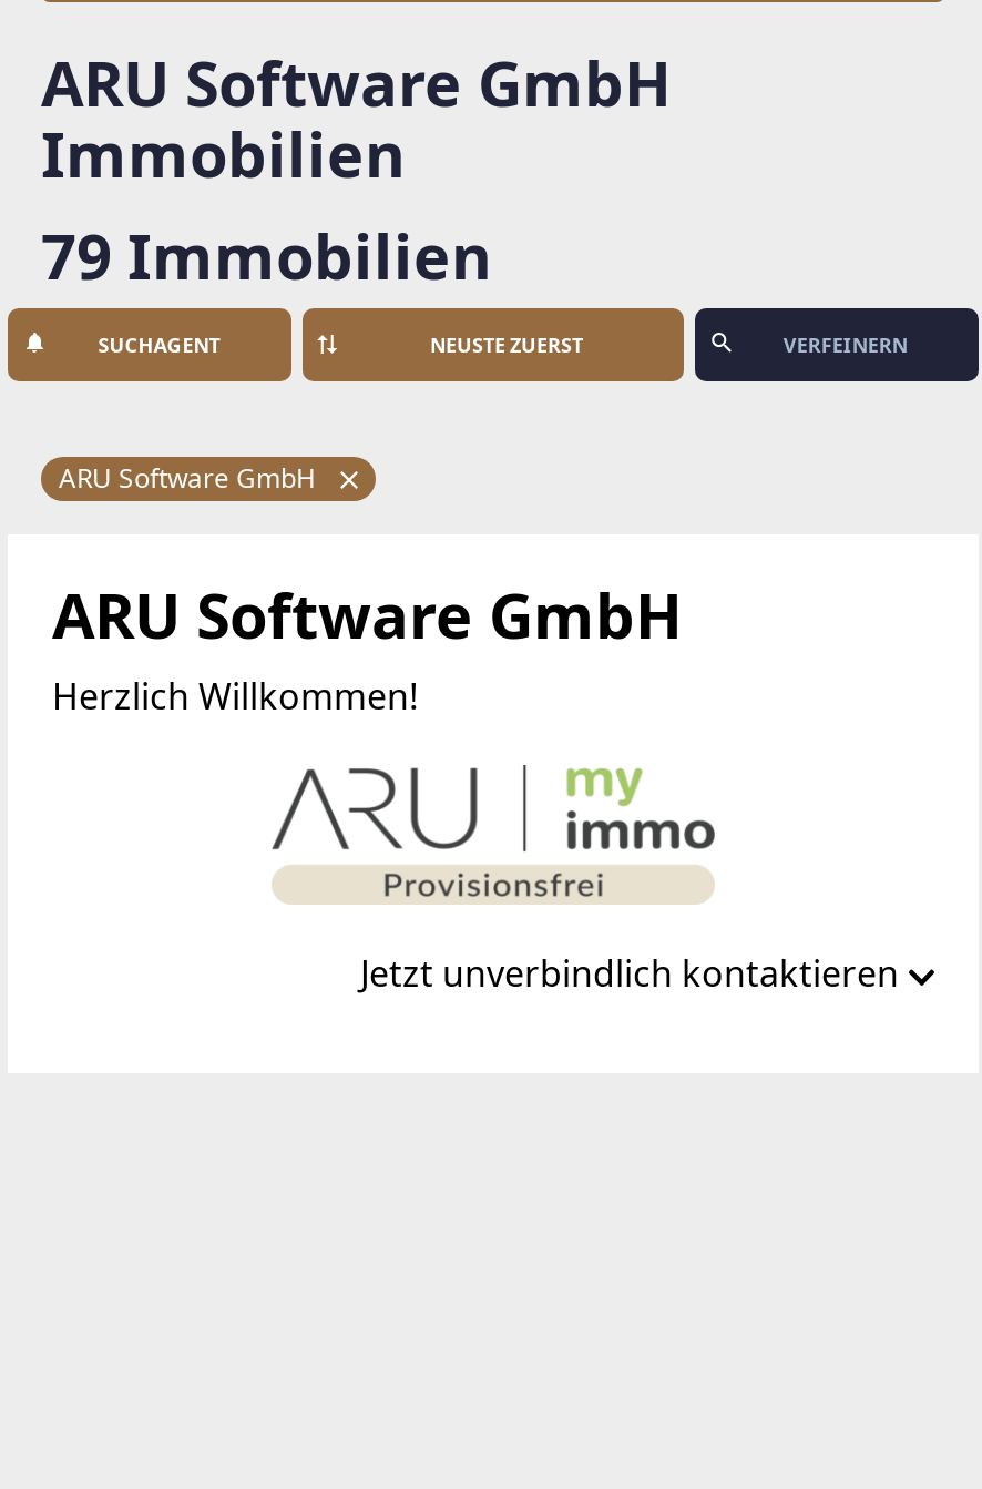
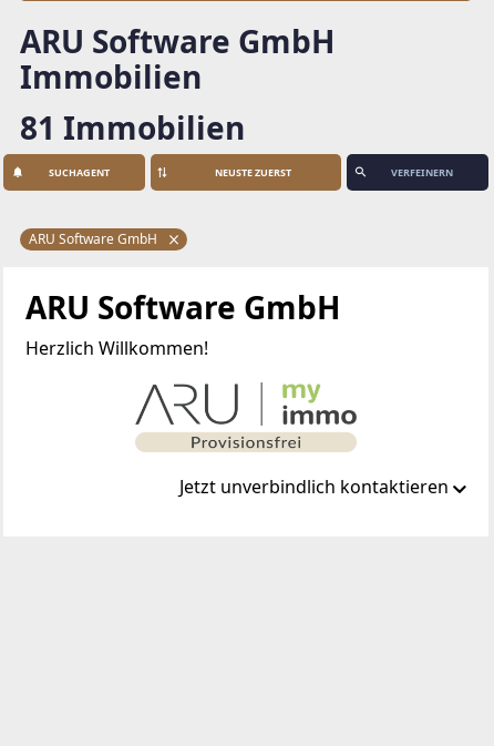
- 79 Immobilien
+ 81 Immobilien
